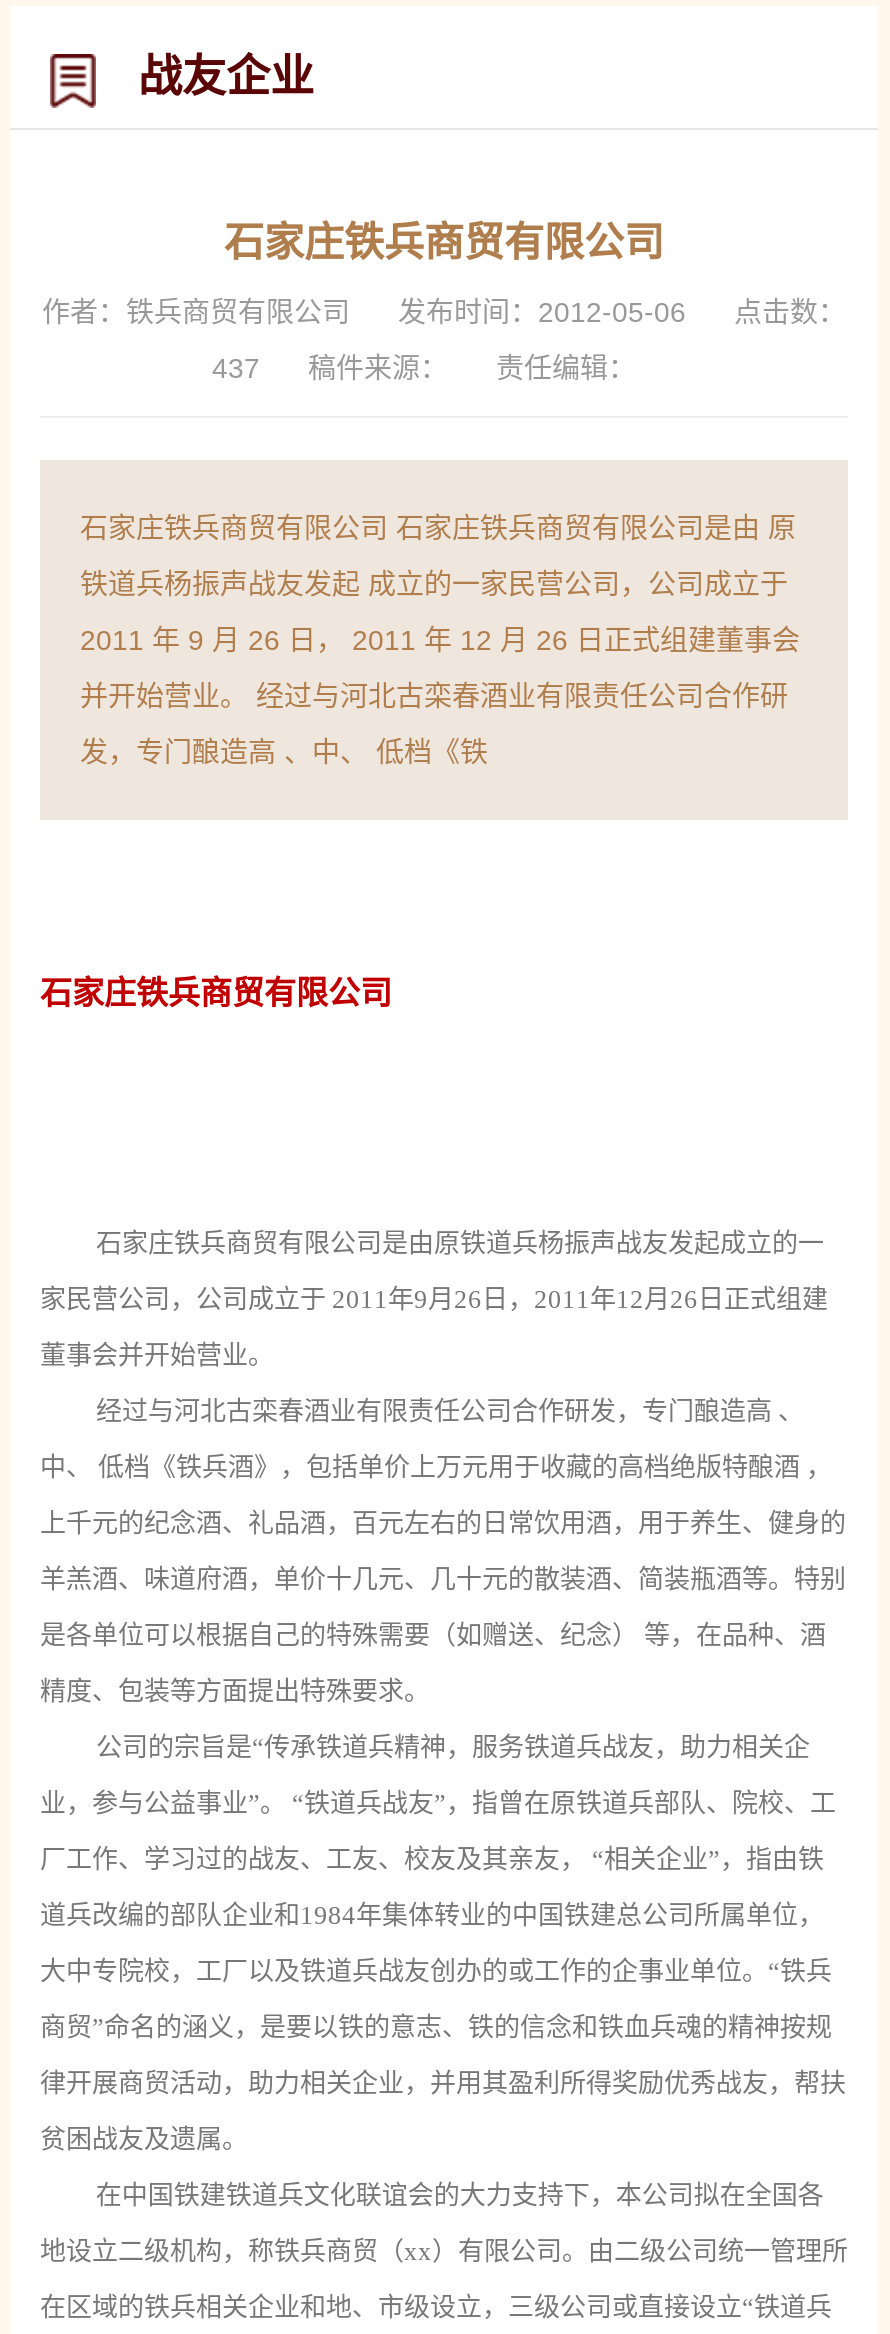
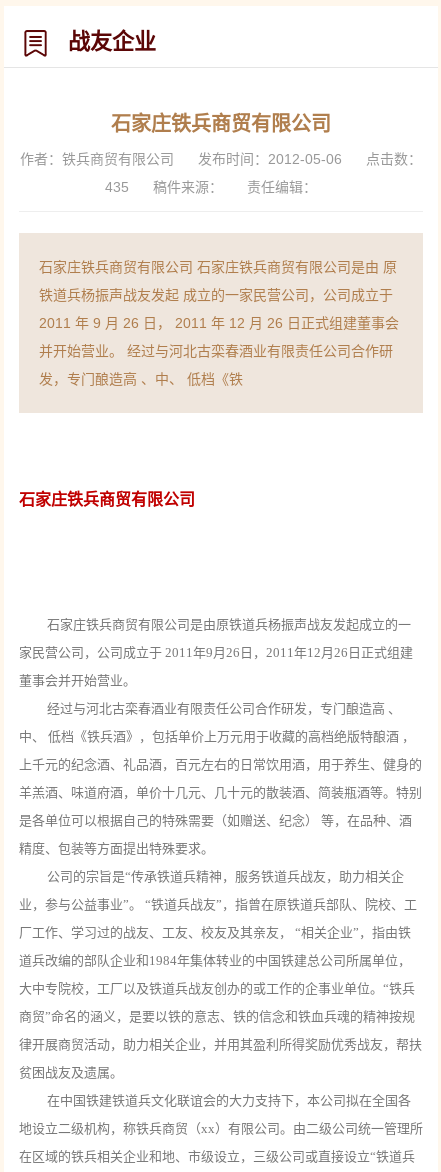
- 437 稿件来源： 责任编辑：
+ 435 稿件来源： 责任编辑：
